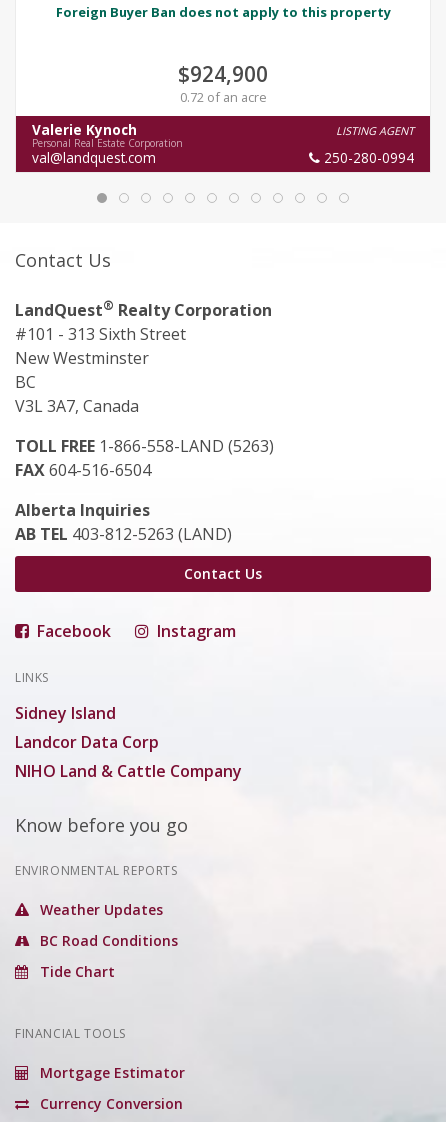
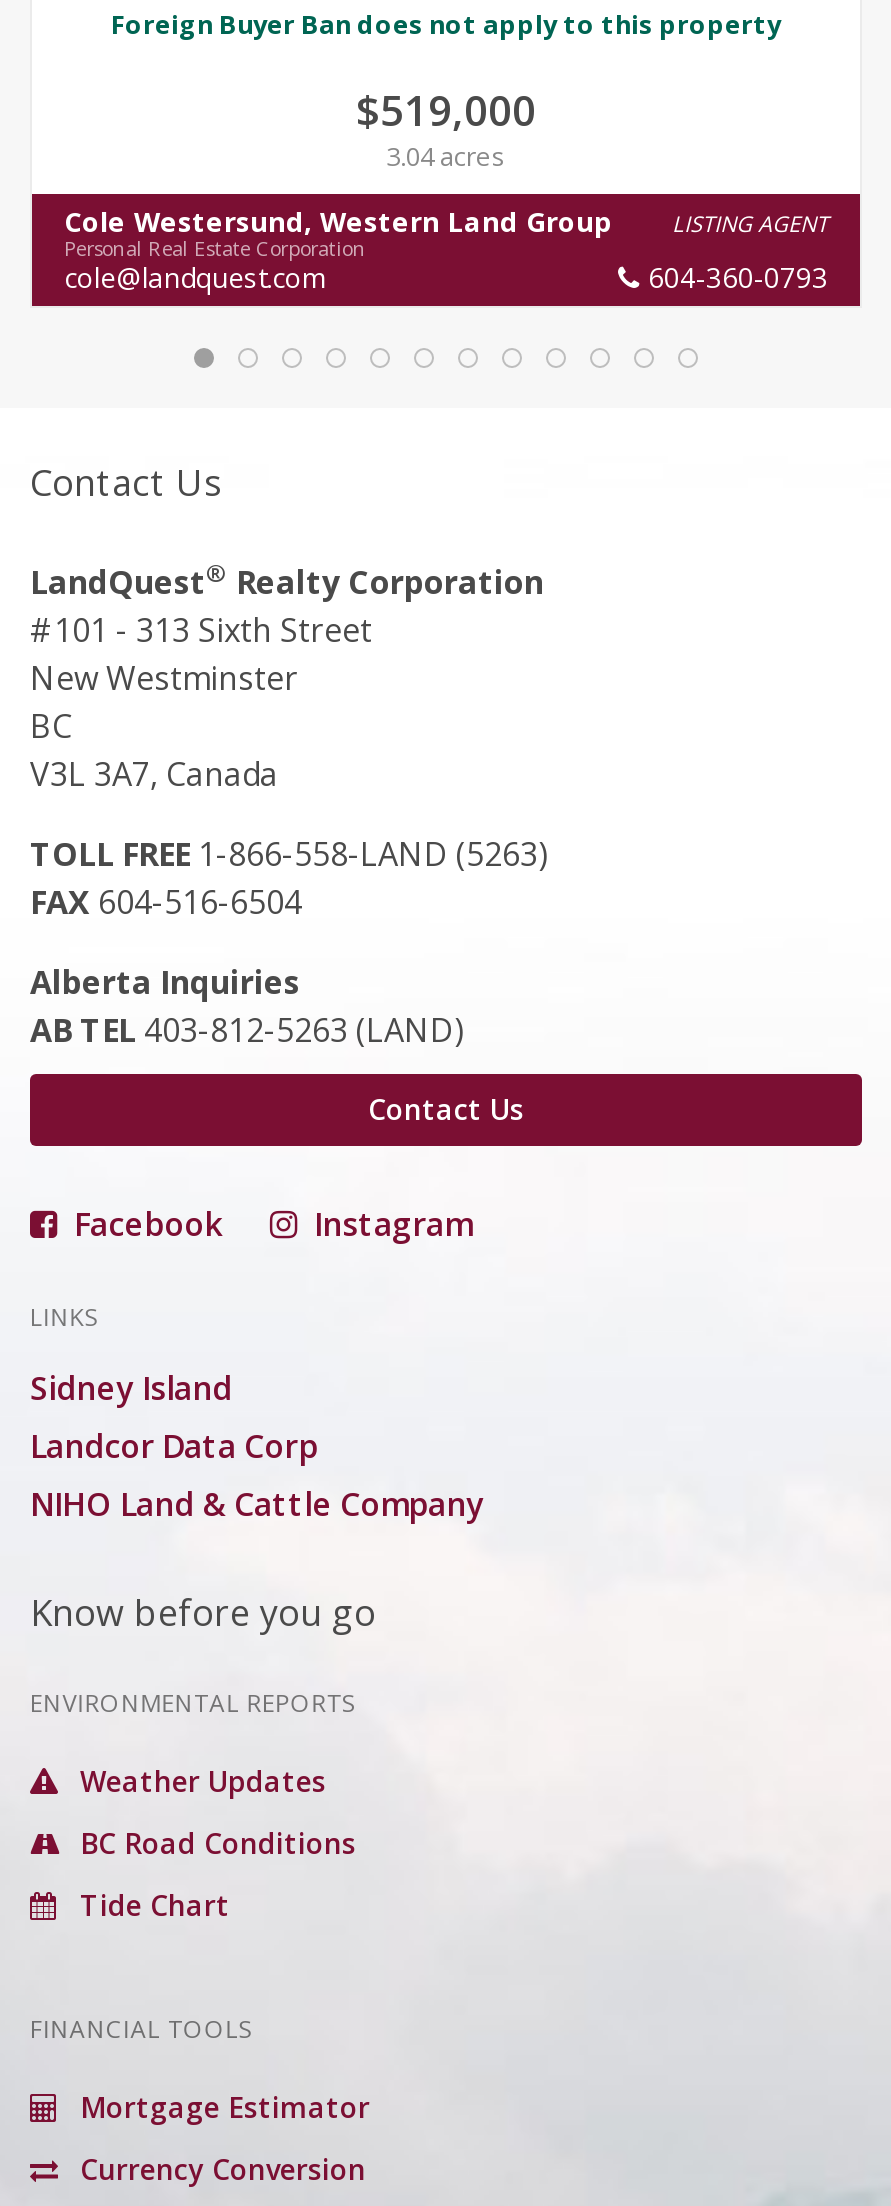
- $924,900
- 0.72 of an acre
+ $519,000
+ 3.04 acres

- Valerie Kynoch
+ Cole Westersund, Western Land Group

- val@landquest.com
- 250-280-0994
+ cole@landquest.com
+ 604-360-0793
